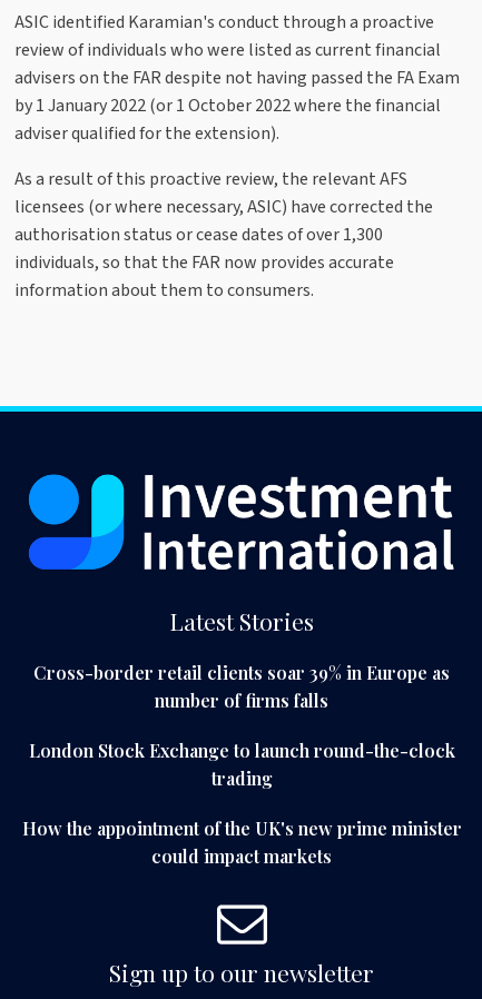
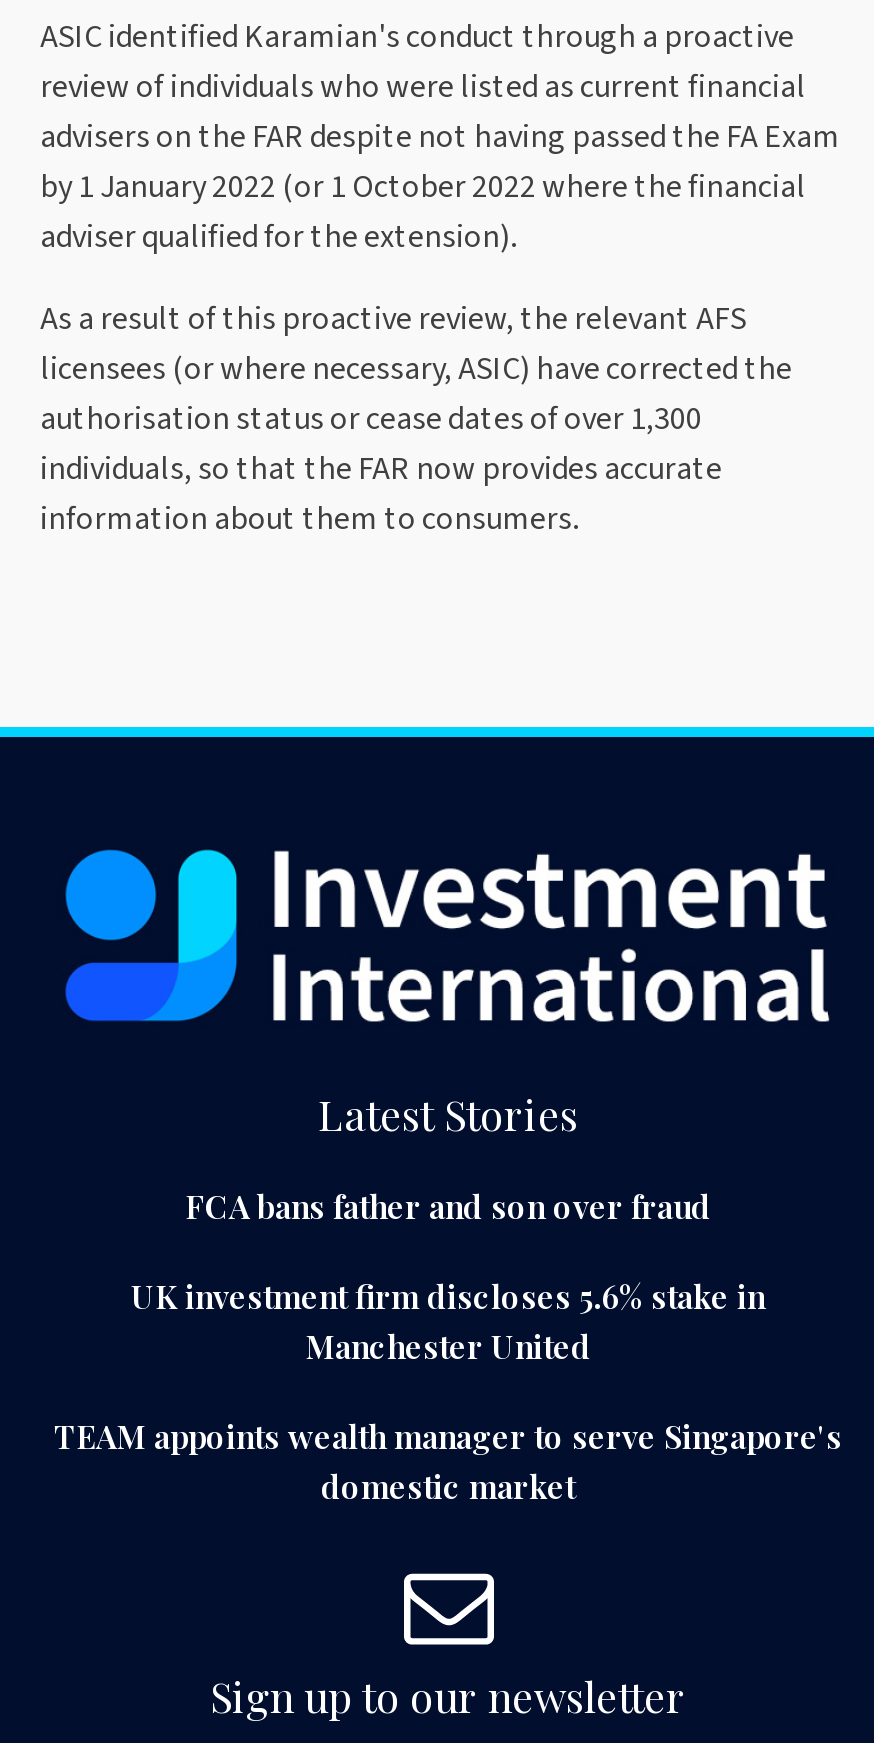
- Cross-border retail clients soar 39% in Europe as
- number of firms falls
+ FCA bans father and son over fraud

- London Stock Exchange to launch round-the-clock
- trading
+ UK investment firm discloses 5.6% stake in
+ Manchester United

- How the appointment of the UK's new prime minister
- could impact markets
+ TEAM appoints wealth manager to serve Singapore's
+ domestic market
